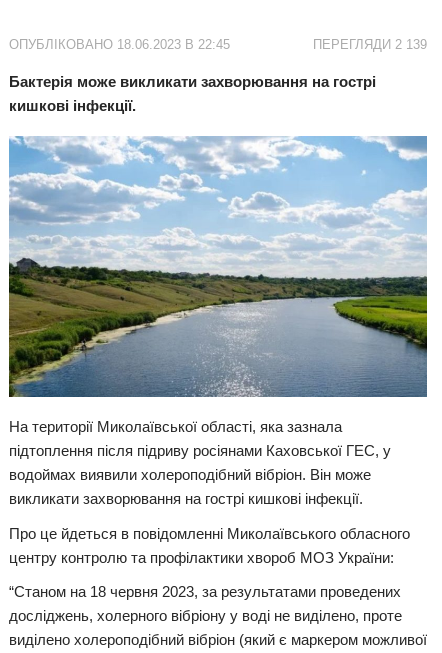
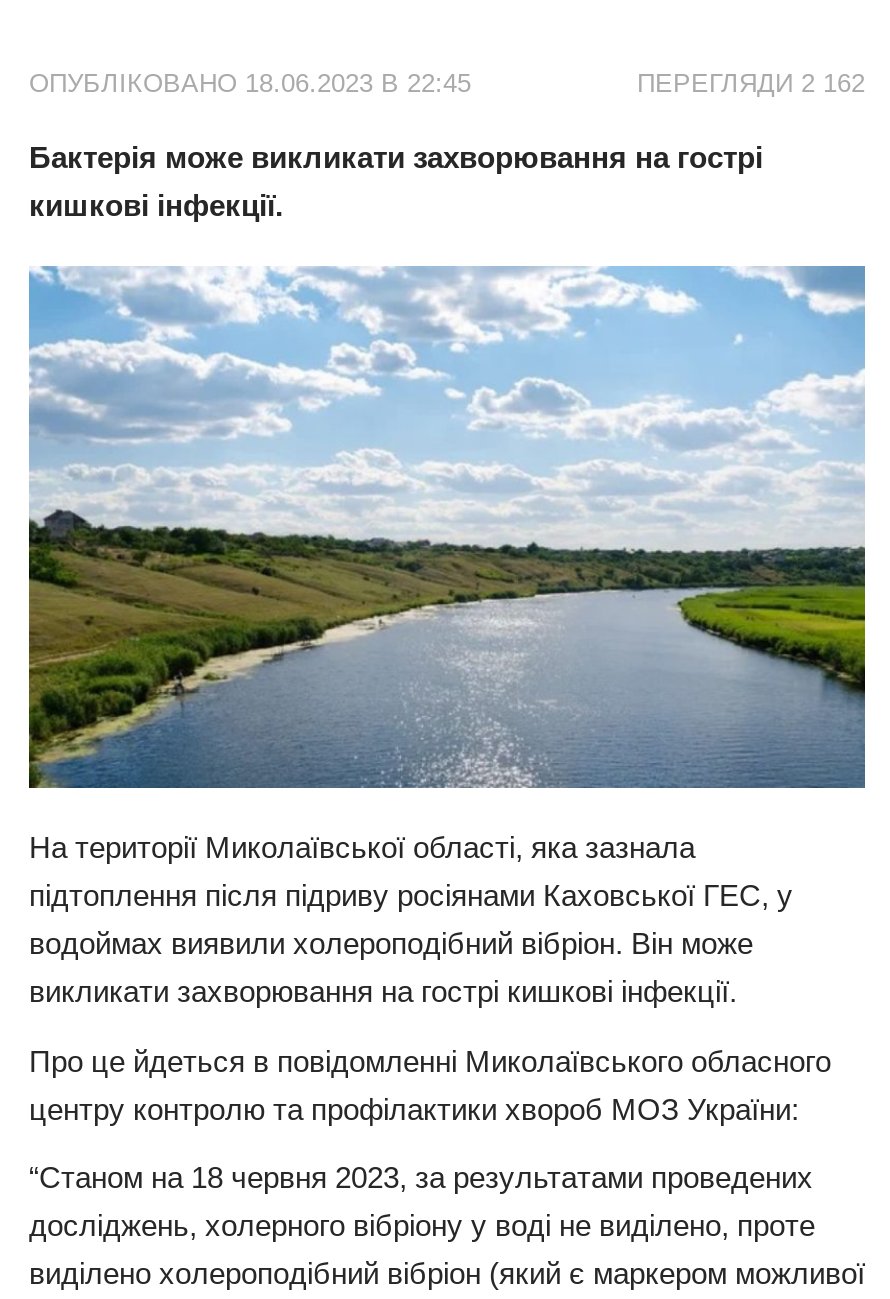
- ПЕРЕГЛЯДИ 2 139
+ ПЕРЕГЛЯДИ 2 162
